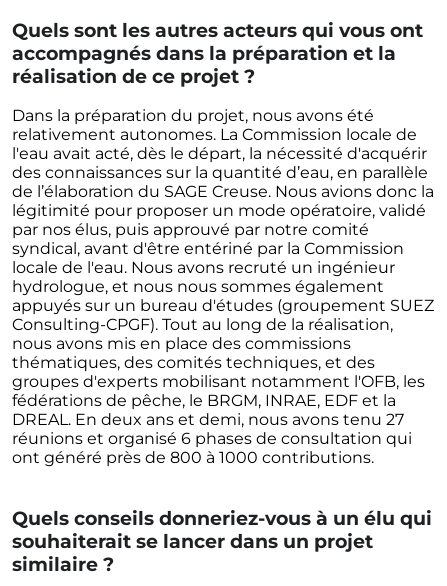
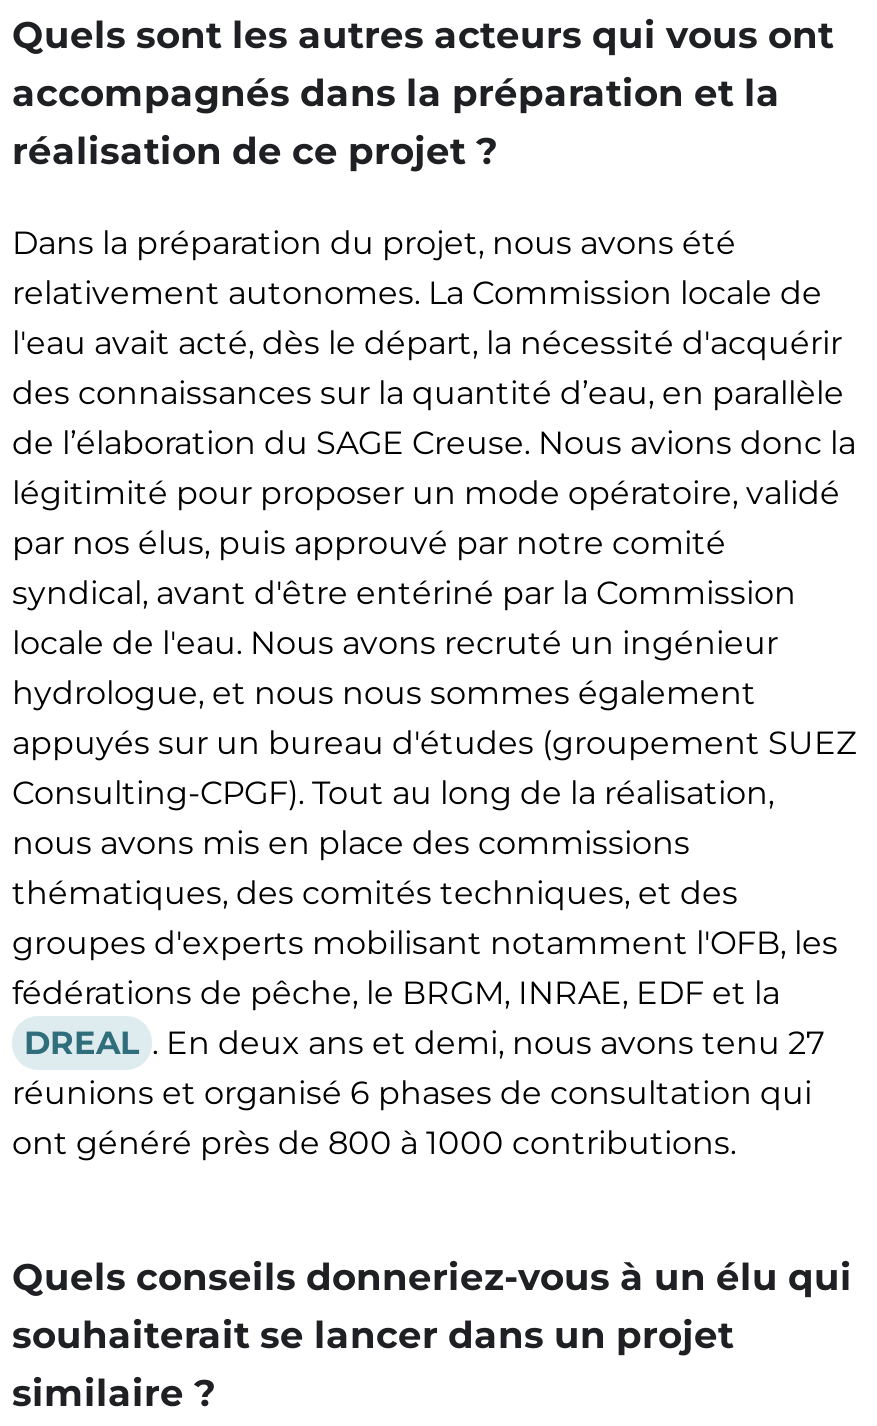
- DREAL. En deux ans et demi, nous avons tenu 27
+ DREAL . En deux ans et demi, nous avons tenu 27
